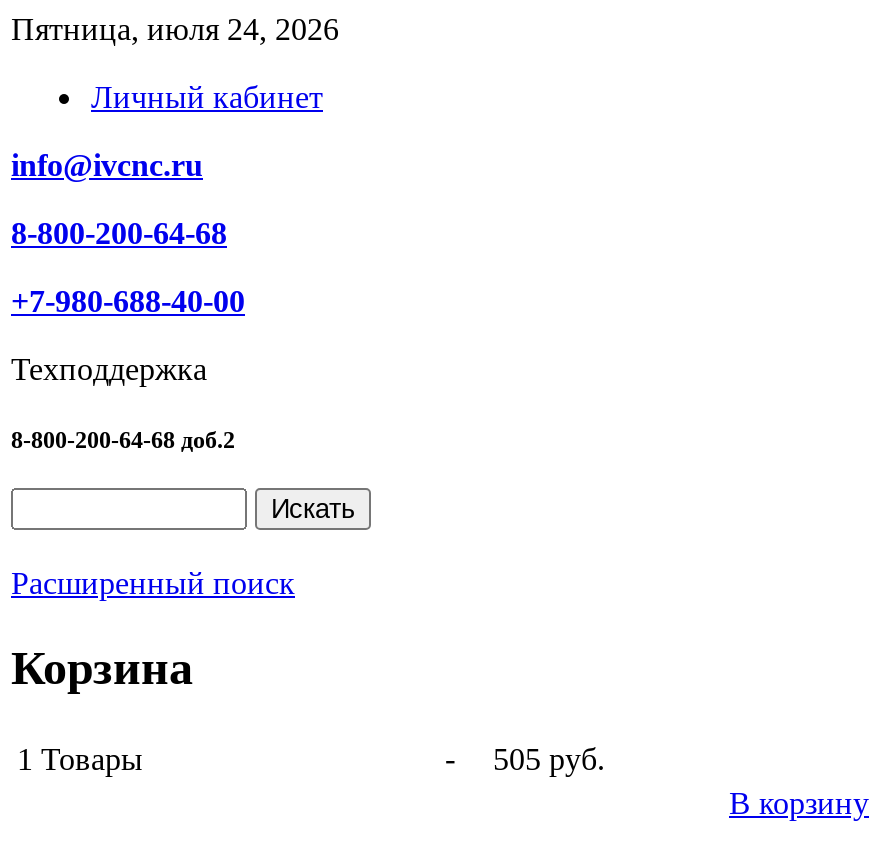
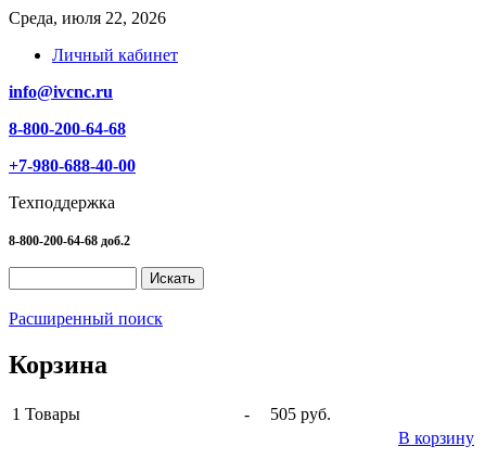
- Пятница, июля 24, 2026
+ Среда, июля 22, 2026
